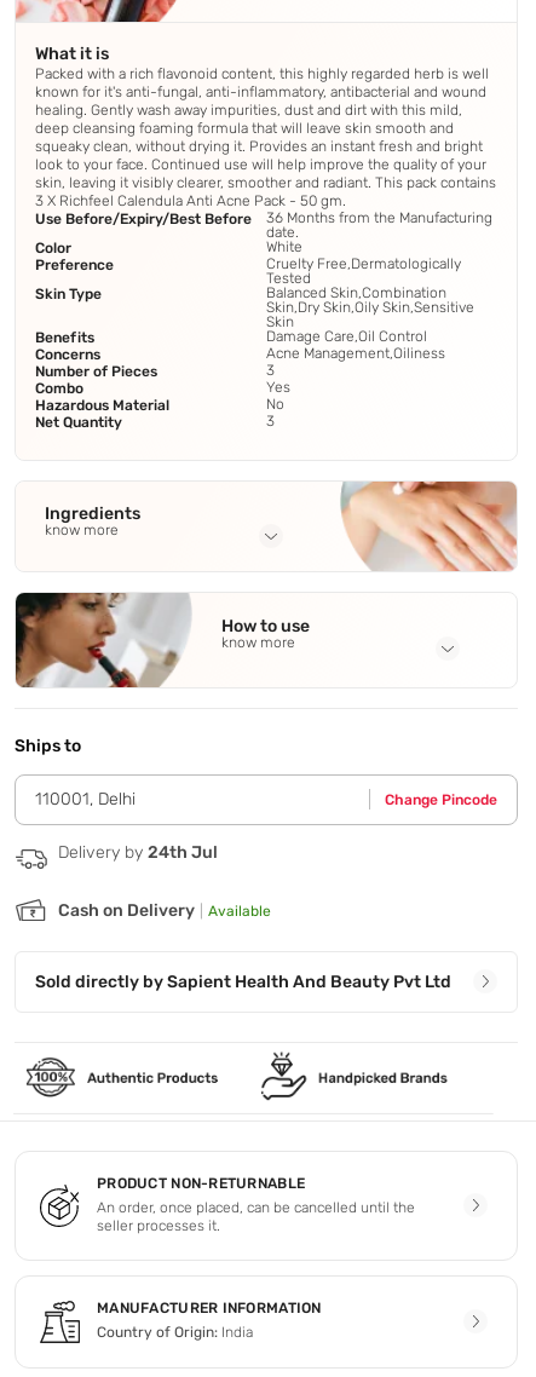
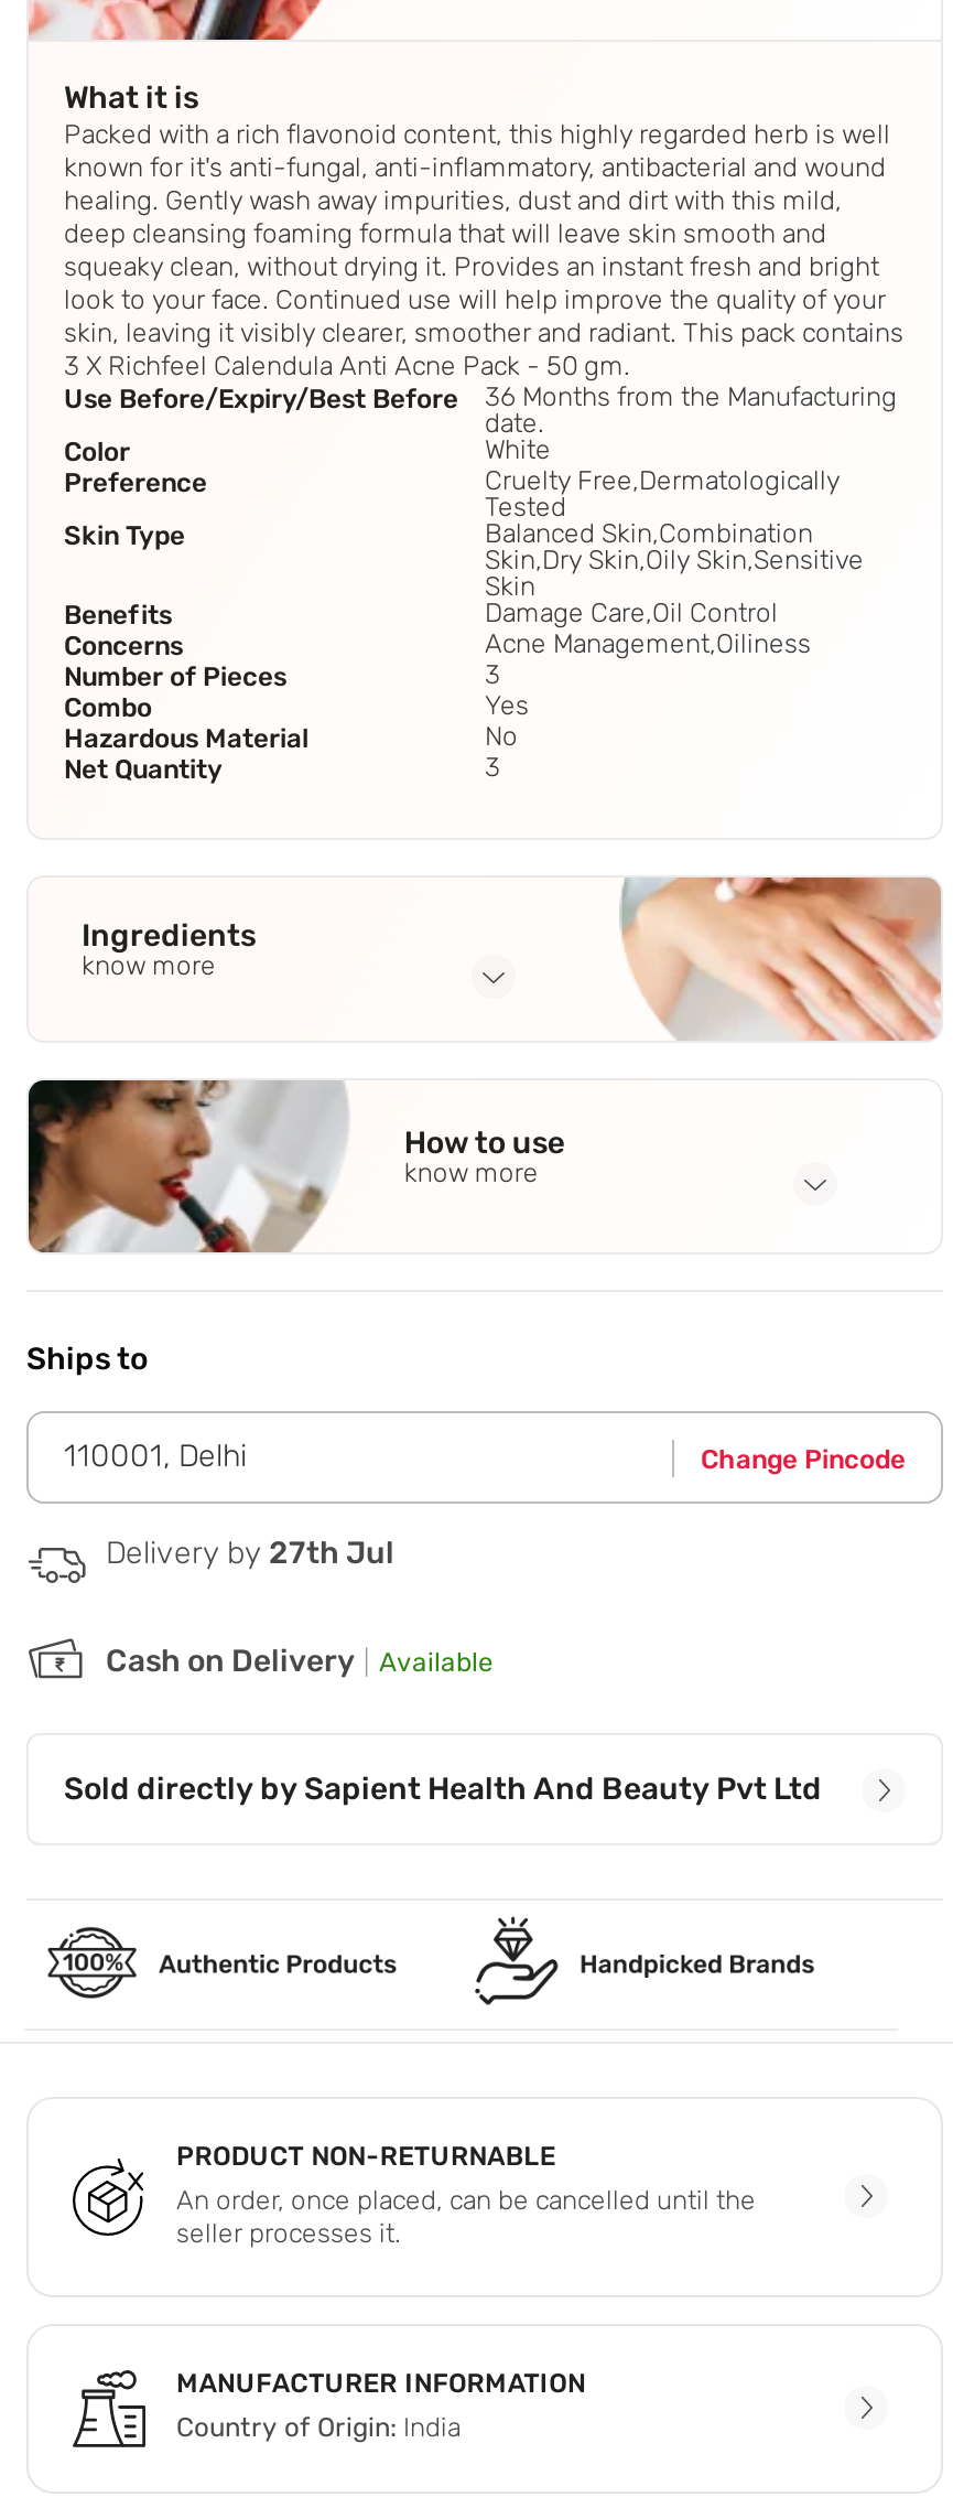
- Delivery by 24th Jul
+ Delivery by 27th Jul
